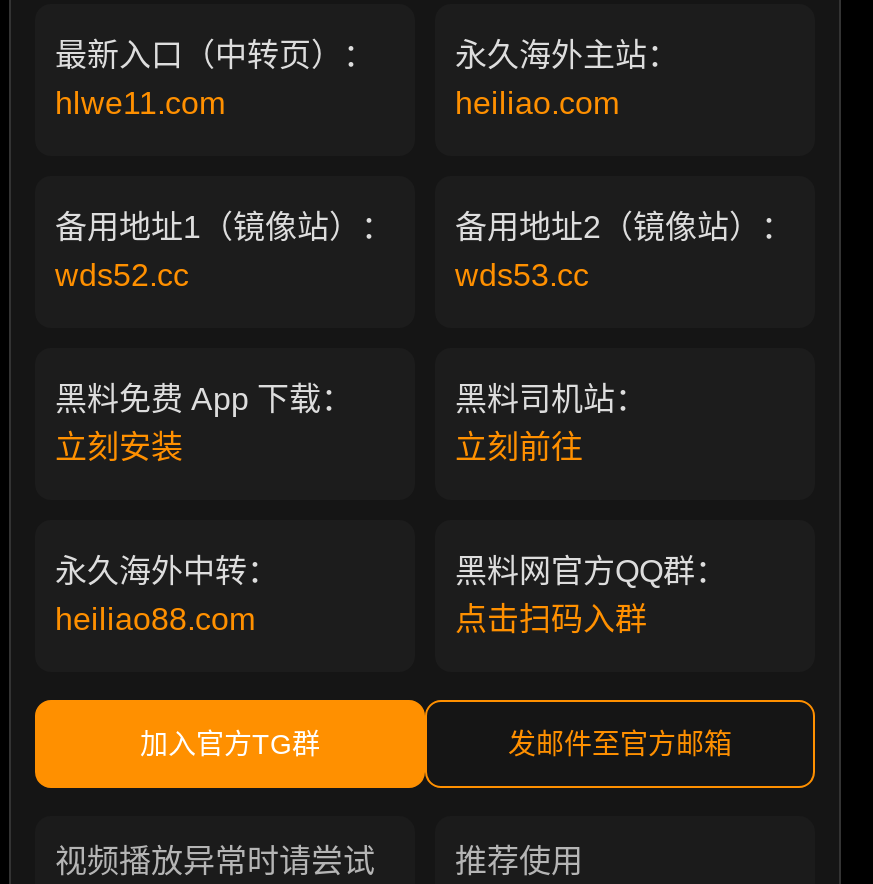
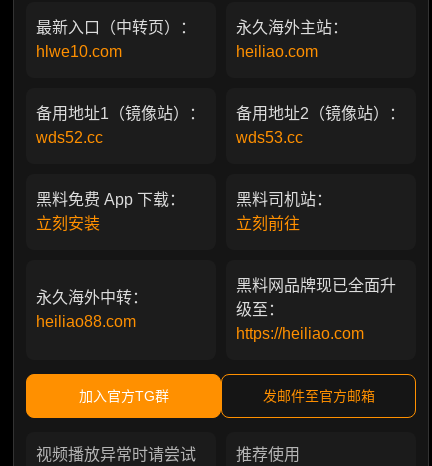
- hlwe11.com
+ hlwe10.com

- 黑料网官方QQ群：
- 点击扫码入群
+ 黑料网品牌现已全面升
+ 级至：
+ https://heiliao.com
